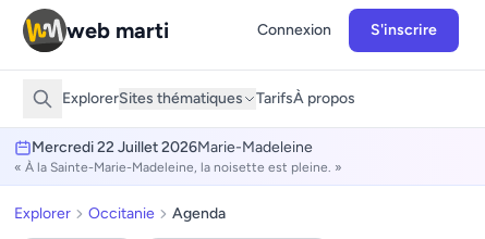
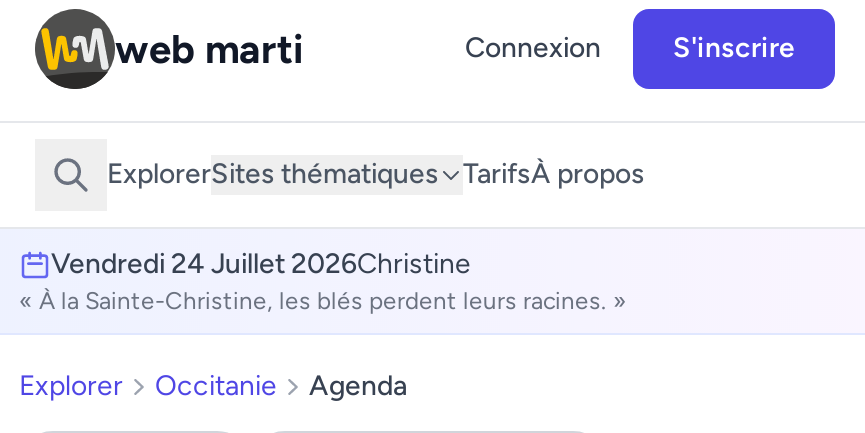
- Mercredi 22 Juillet 2026Marie-Madeleine
- « À la Sainte-Marie-Madeleine, la noisette est pleine. »
+ Vendredi 24 Juillet 2026Christine
+ « À la Sainte-Christine, les blés perdent leurs racines. »
